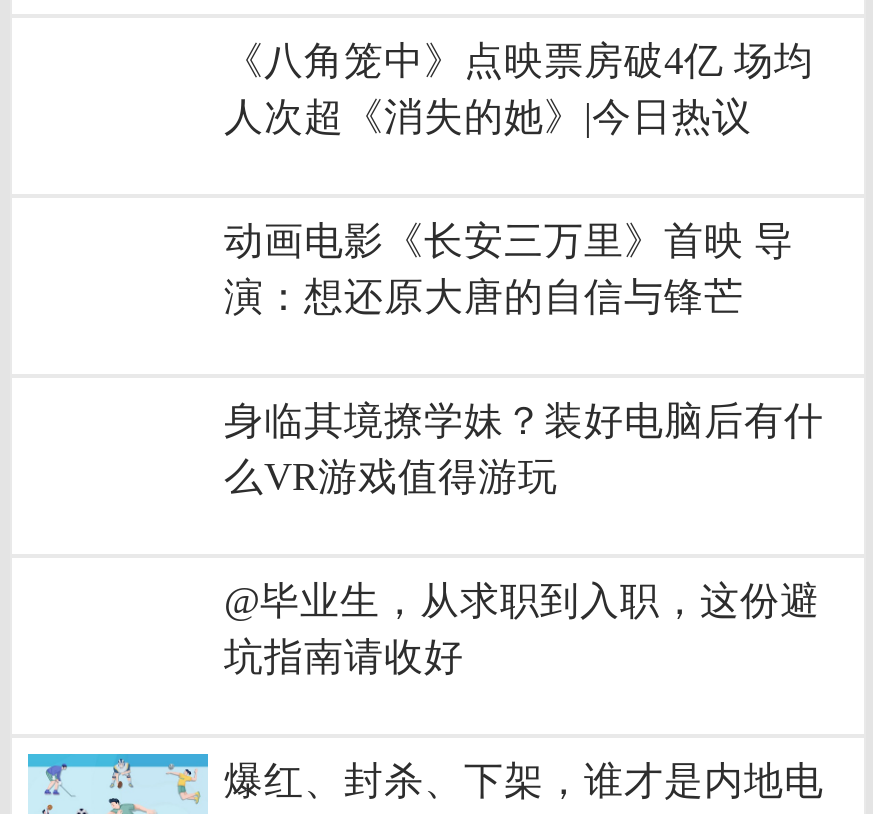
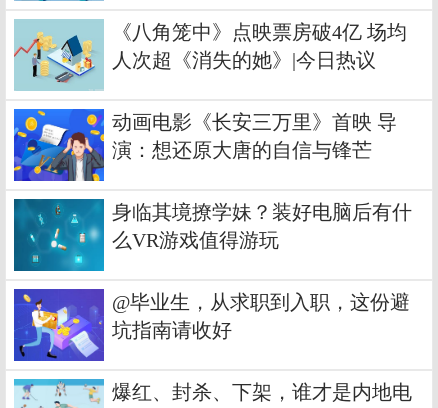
+ [image]

+ [image]

+ [image]

+ [image]
